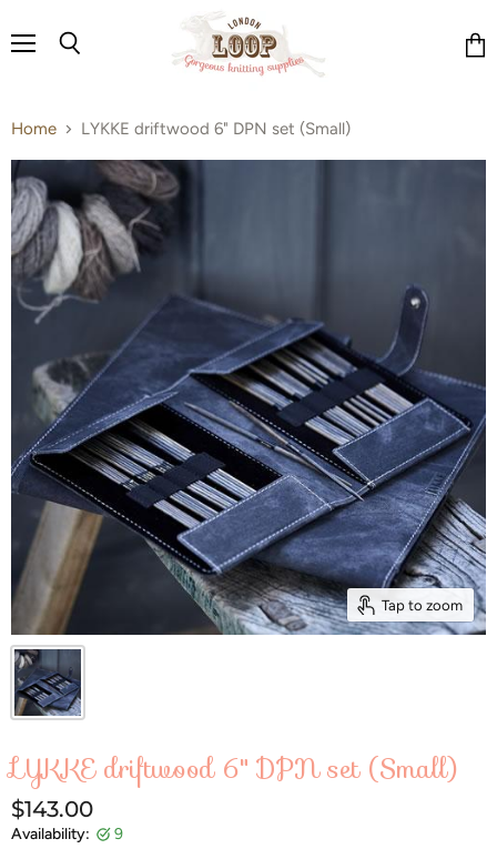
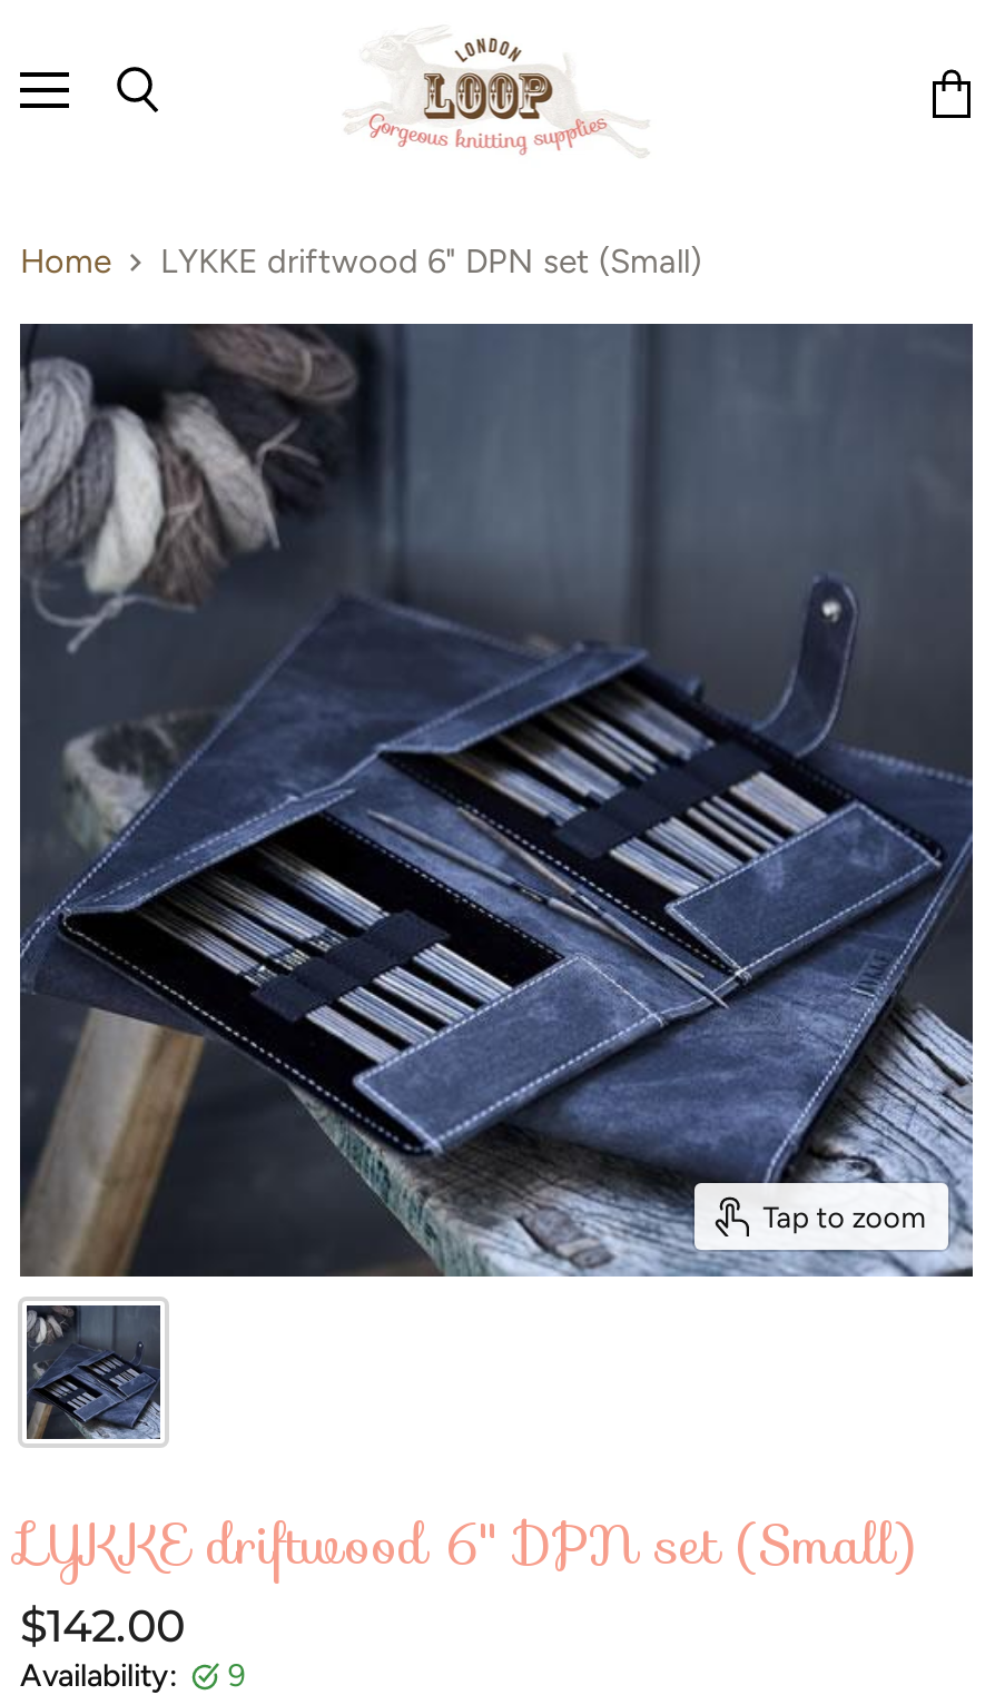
- $143.00
+ $142.00
